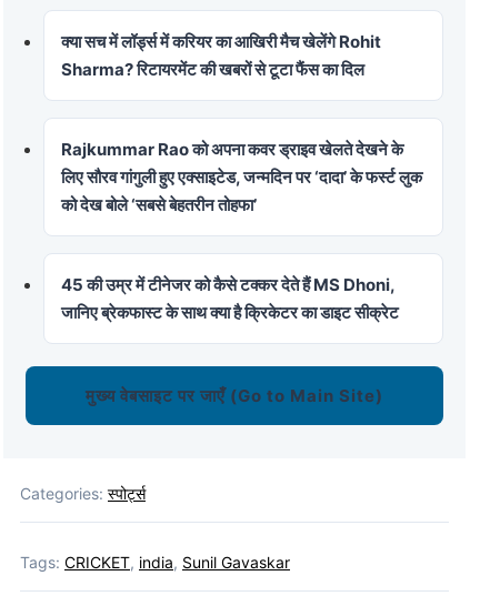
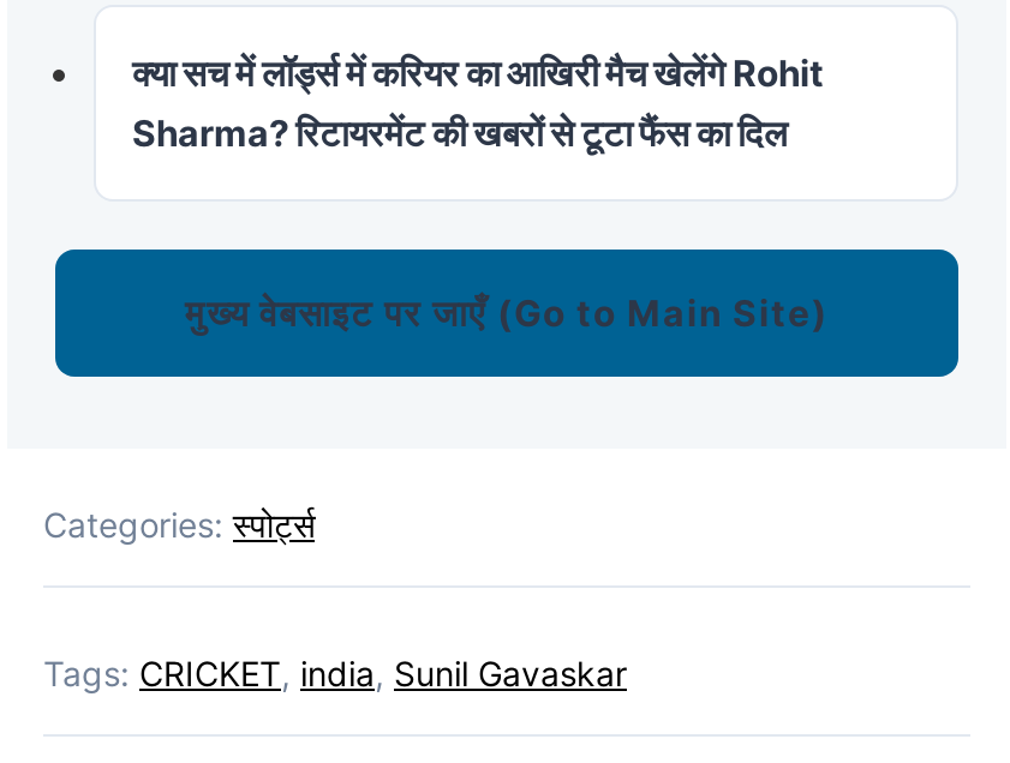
- Rajkummar Rao को अपना कवर ड्राइव खेलते देखने के
- लिए सौरव गांगुली हुए एक्साइटेड, जन्मदिन पर ‘दादा’ के फर्स्ट लुक
- को देख बोले ‘सबसे बेहतरीन तोहफा’

- 45 की उम्र में टीनेजर को कैसे टक्कर देते हैं MS Dhoni,
- जानिए ब्रेकफास्ट के साथ क्या है क्रिकेटर का डाइट सीक्रेट
